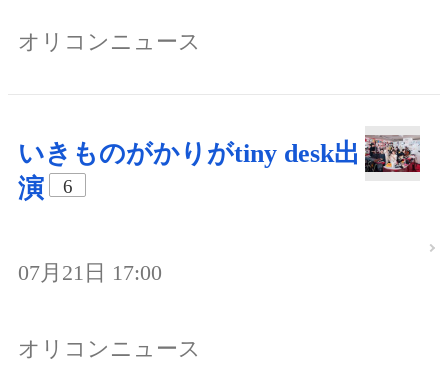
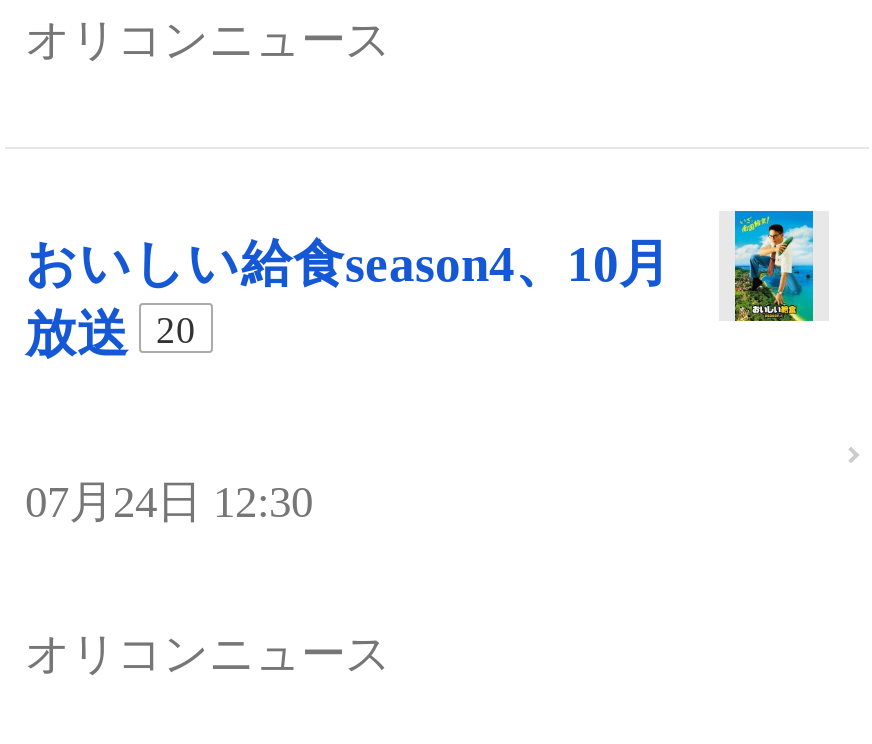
- [image]
- いきものがかりがtiny desk出
- 演
- 6
+ [image]
+ おいしい給食season4、10月
+ 放送
+ 20

- 07月21日 17:00
+ 07月24日 12:30
